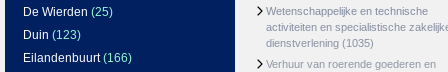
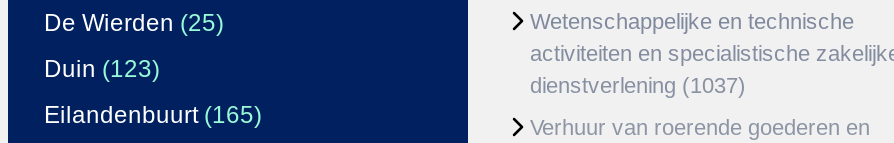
- dienstverlening (1035)
+ dienstverlening (1037)

- Eilandenbuurt (166)
+ Eilandenbuurt (165)
